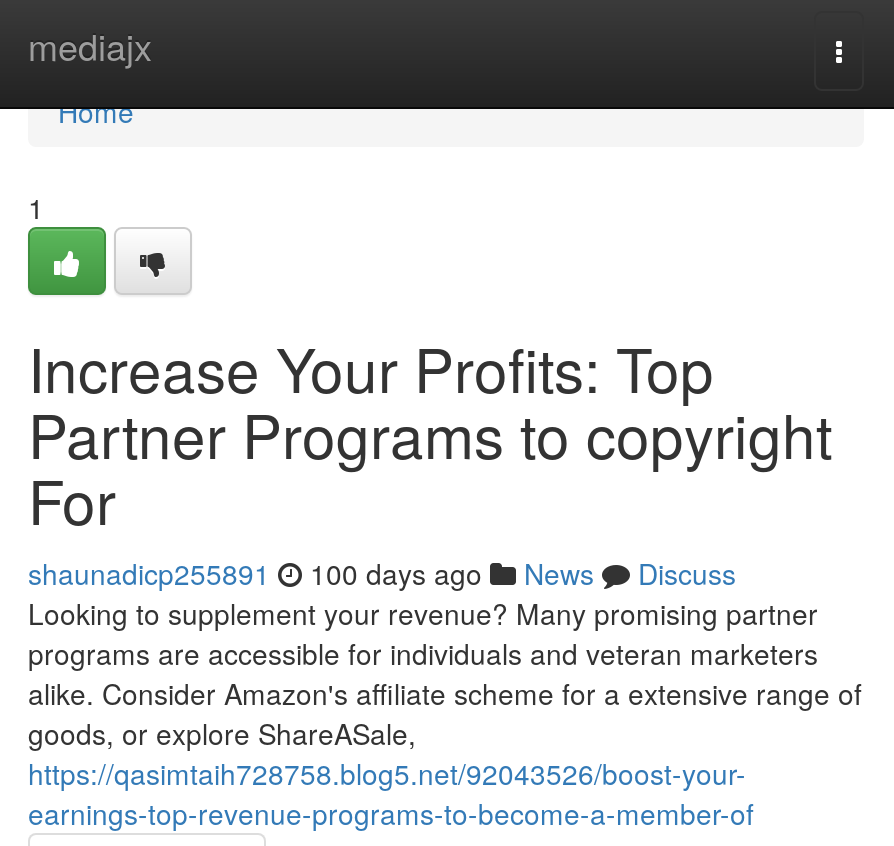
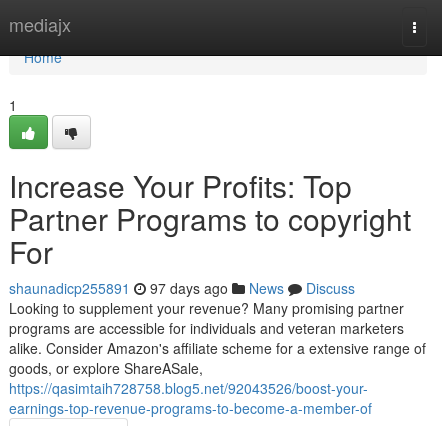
- shaunadicp255891 100 days ago News Discuss
+ shaunadicp255891 97 days ago News Discuss
